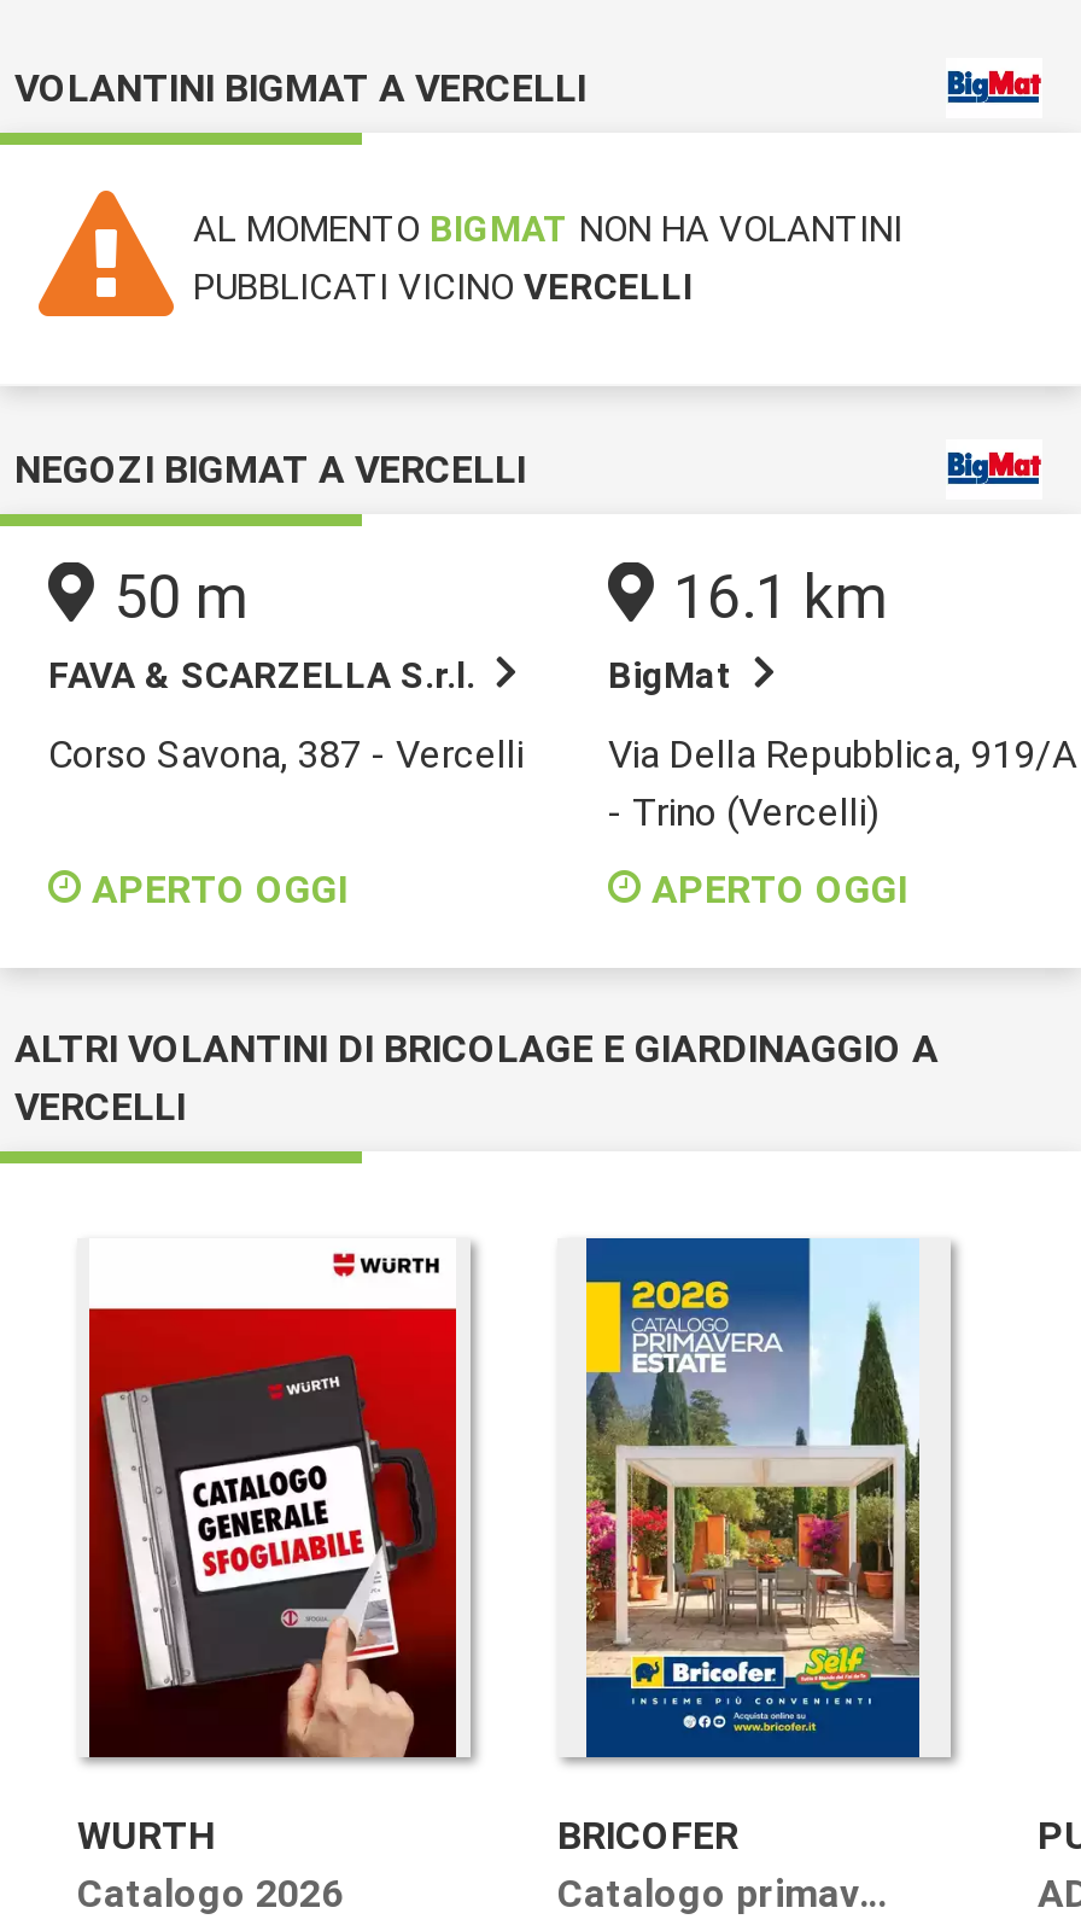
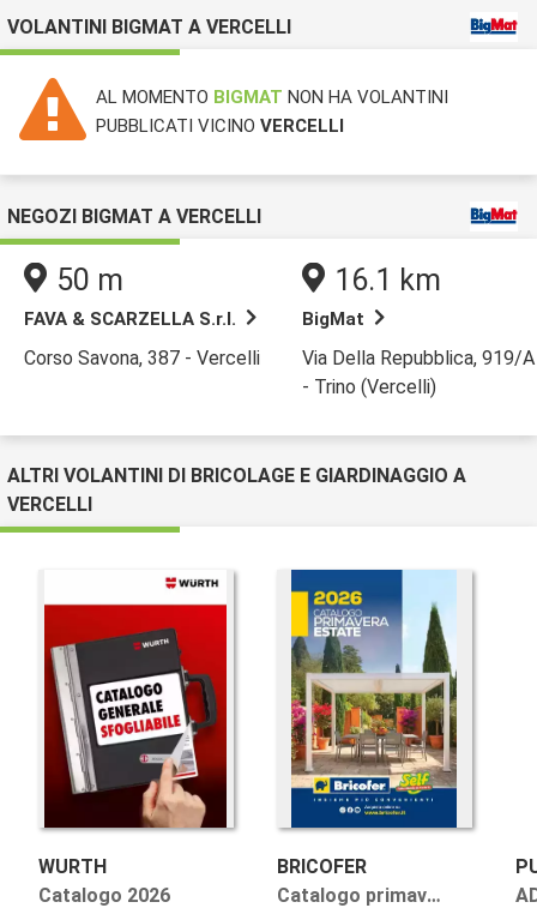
- APERTO OGGI

- APERTO OGGI
